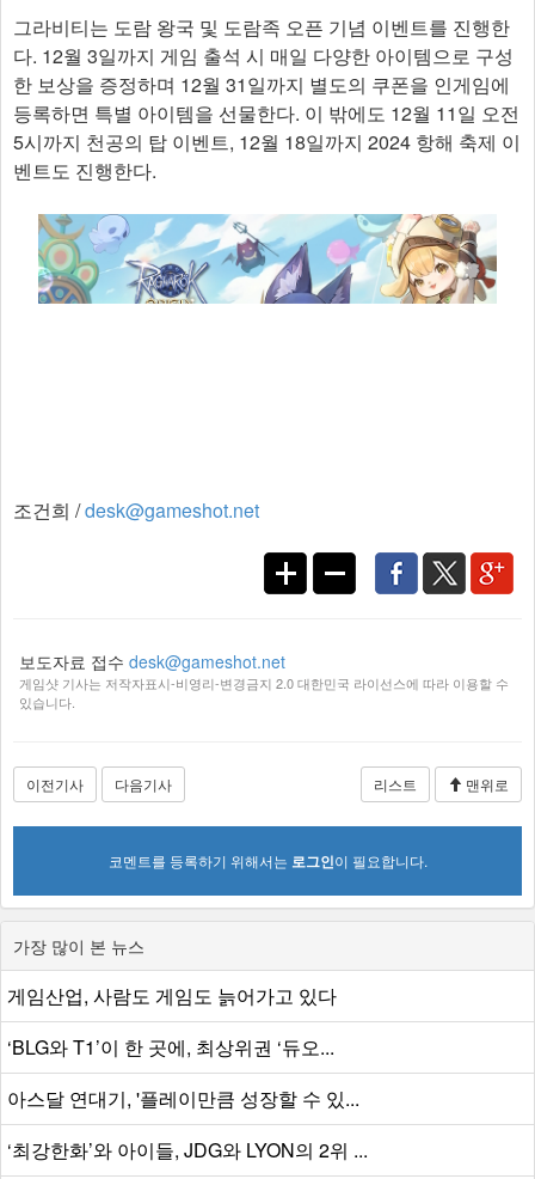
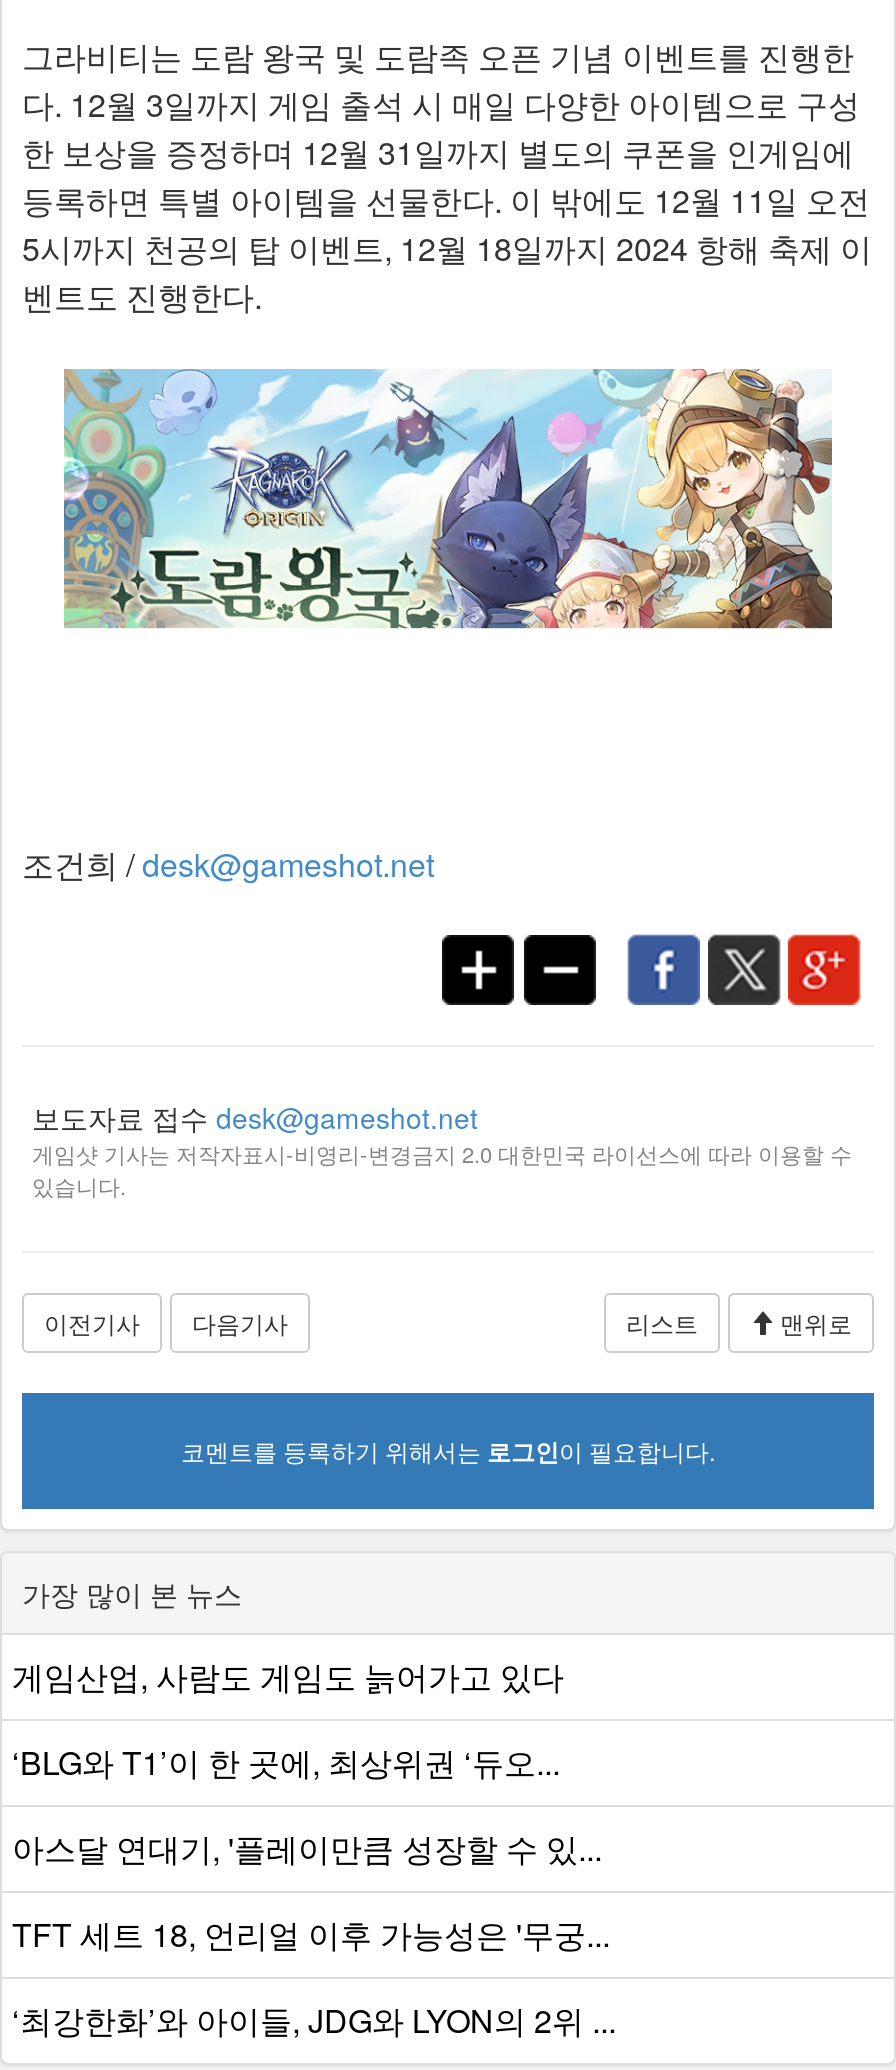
+ [image]

+ TFT 세트 18, 언리얼 이후 가능성은 '무궁...
